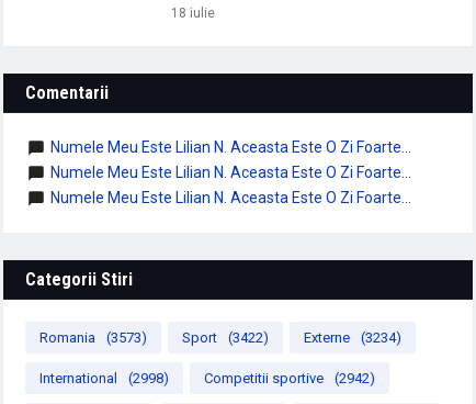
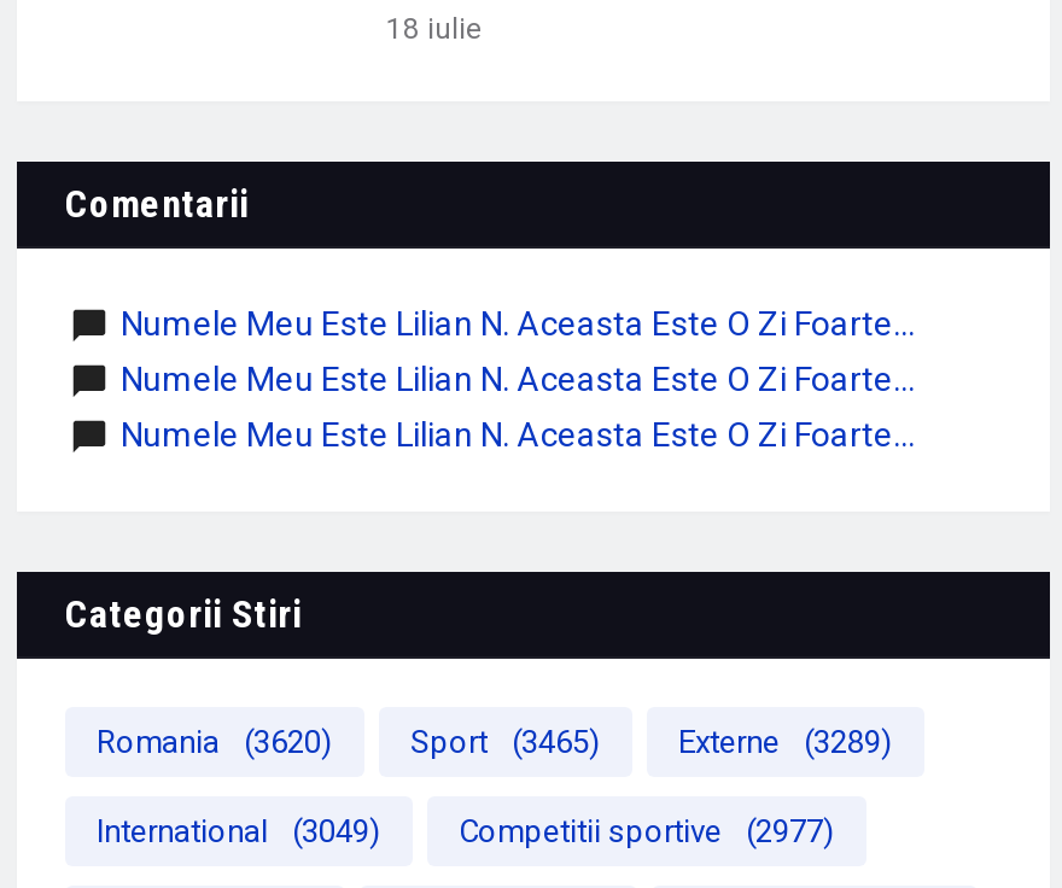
- Romania (3573)
+ Romania (3620)

- Sport (3422)
+ Sport (3465)

- Externe (3234)
+ Externe (3289)

- International (2998)
+ International (3049)

- Competitii sportive (2942)
+ Competitii sportive (2977)
